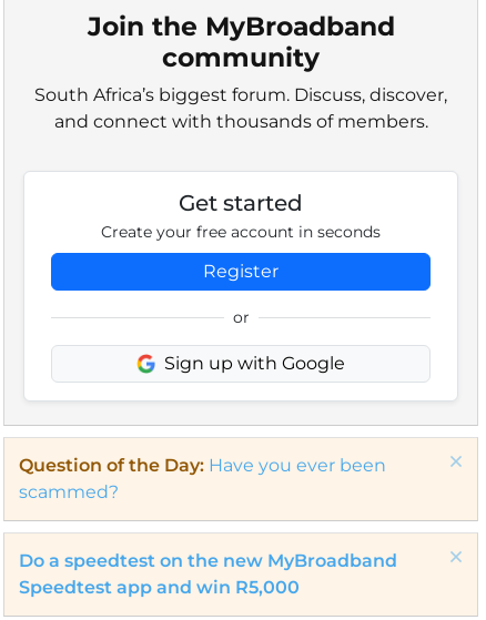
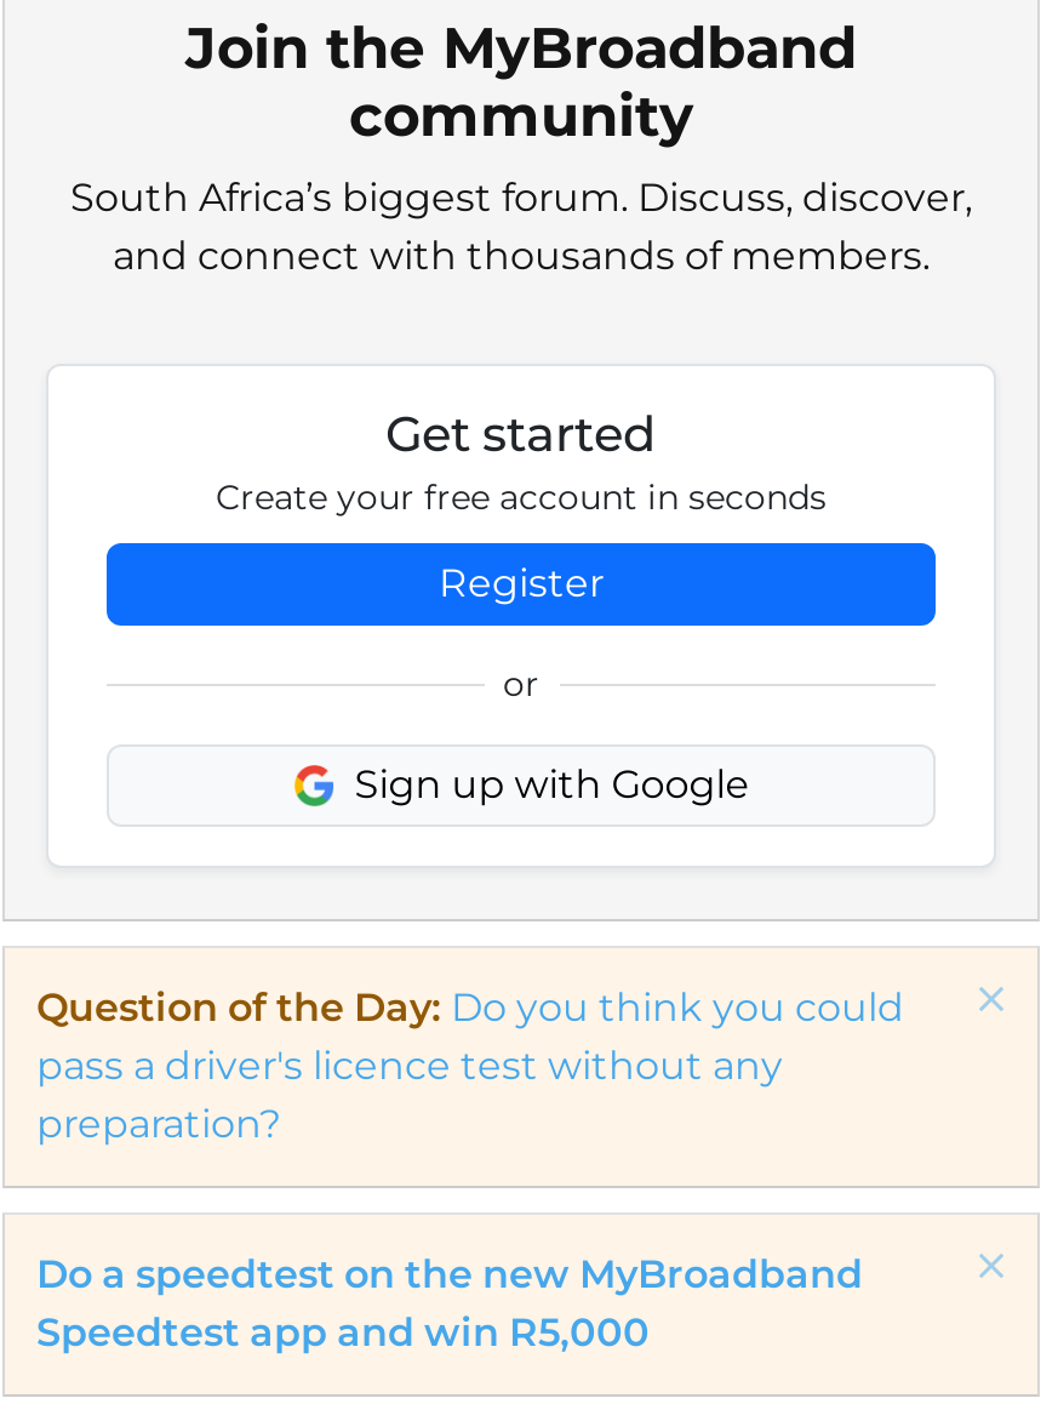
- Question of the Day: Have you ever been
- scammed?
+ Question of the Day: Do you think you could
+ pass a driver's licence test without any
+ preparation?
